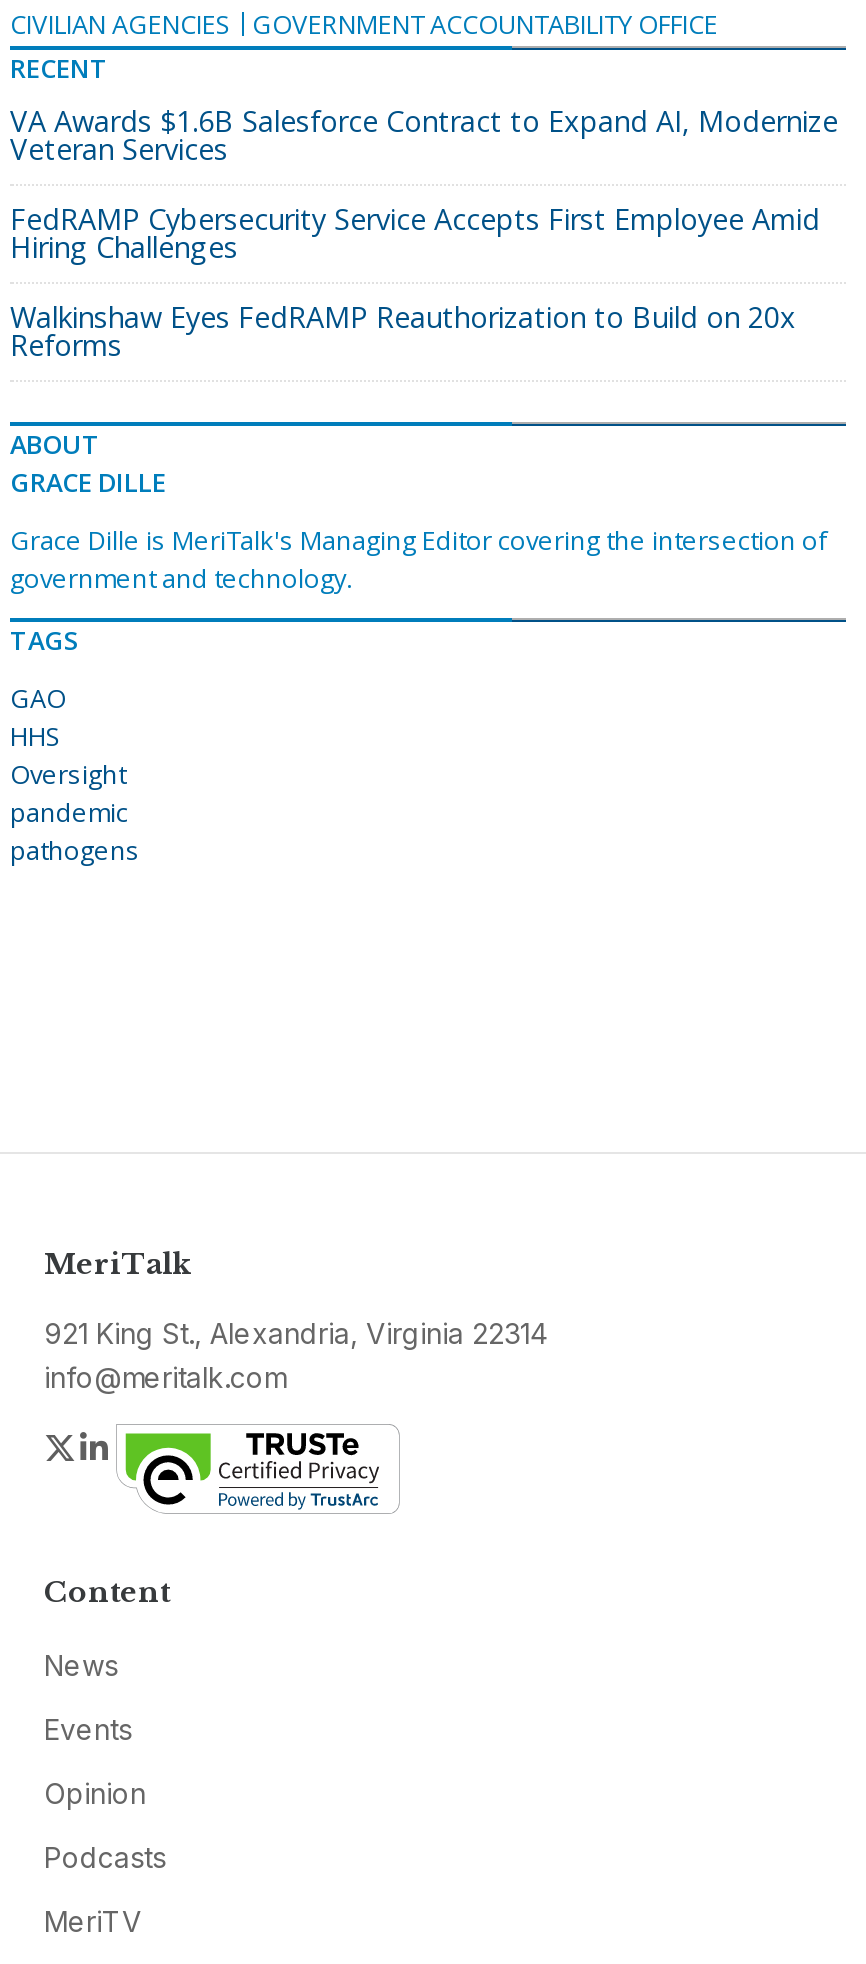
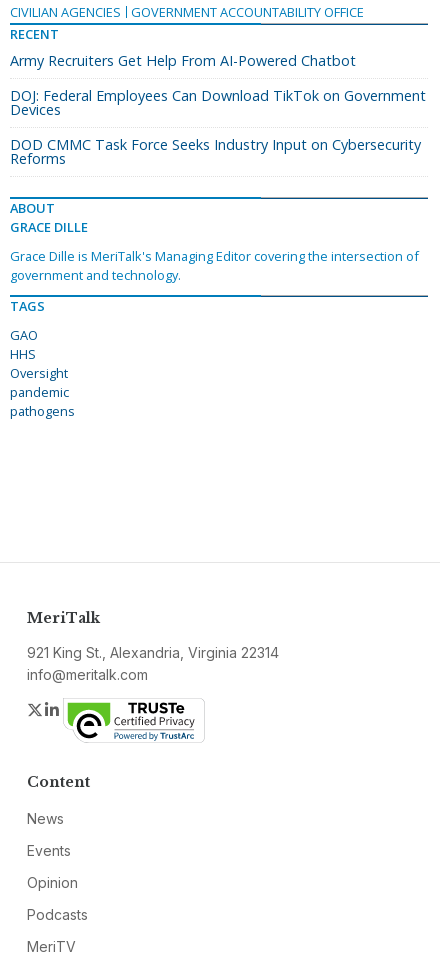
- VA Awards $1.6B Salesforce Contract to Expand AI, Modernize
- Veteran Services
+ Army Recruiters Get Help From AI-Powered Chatbot

- FedRAMP Cybersecurity Service Accepts First Employee Amid
- Hiring Challenges
+ DOJ: Federal Employees Can Download TikTok on Government
+ Devices

- Walkinshaw Eyes FedRAMP Reauthorization to Build on 20x
+ DOD CMMC Task Force Seeks Industry Input on Cybersecurity
